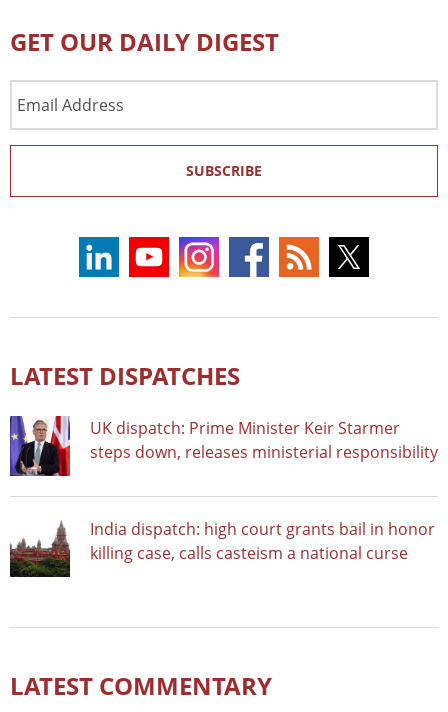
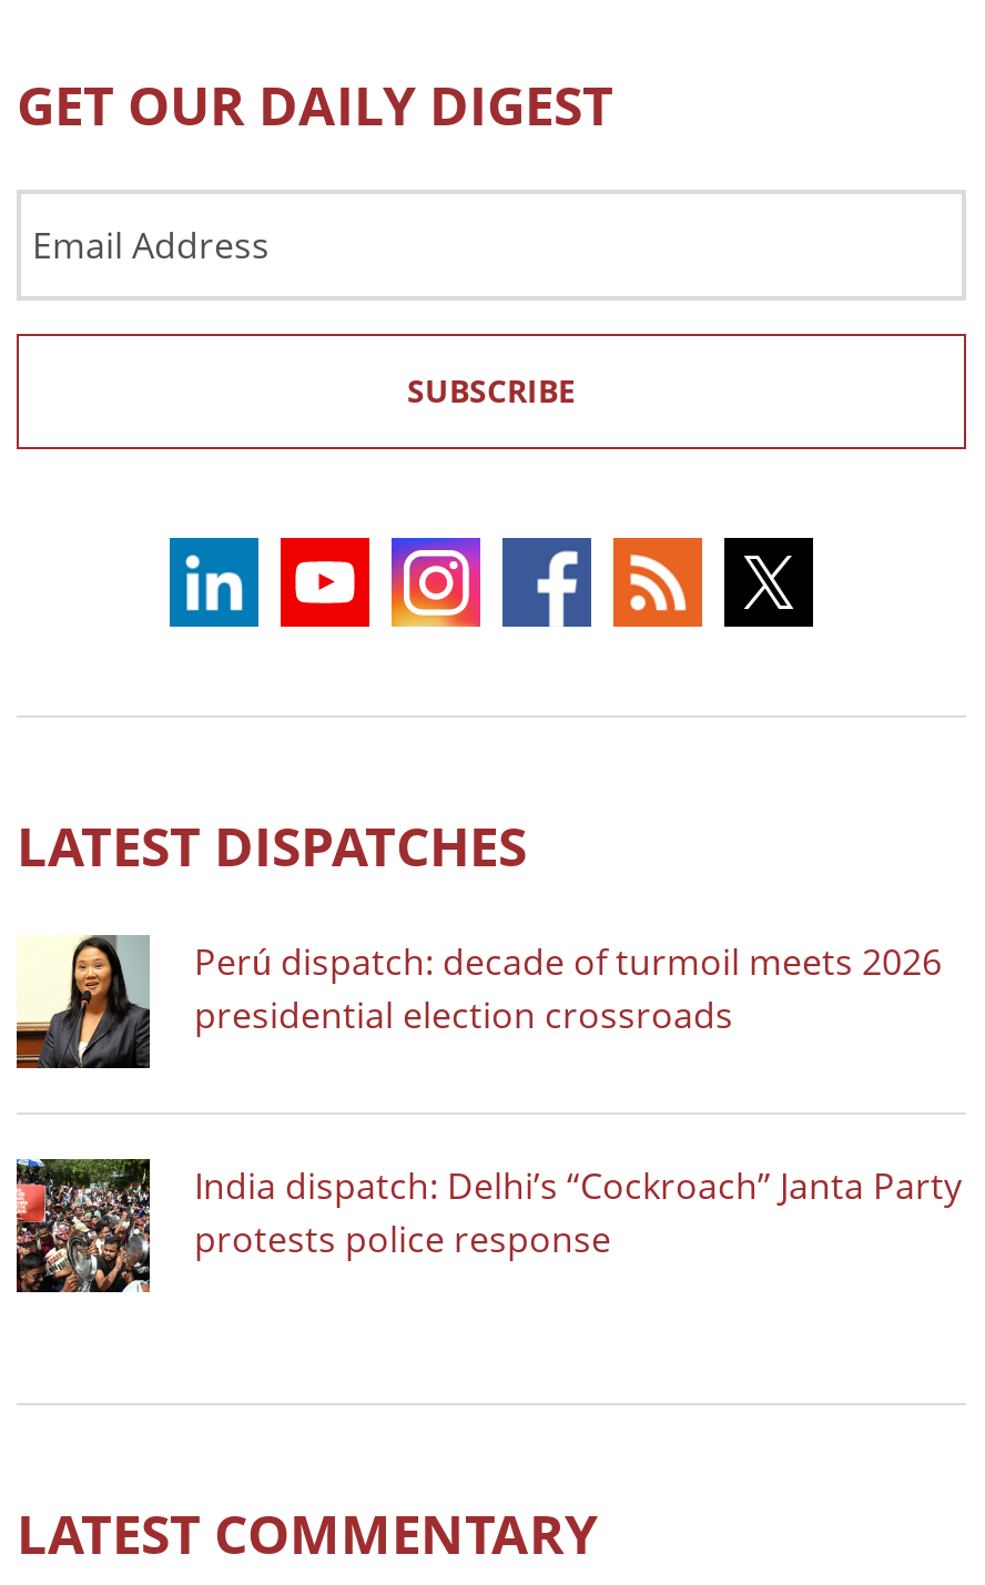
- [image]
- UK dispatch: Prime Minister Keir Starmer
- steps down, releases ministerial responsibility
+ [image]
+ Perú dispatch: decade of turmoil meets 2026
+ presidential election crossroads

- [image]
- India dispatch: high court grants bail in honor
- killing case, calls casteism a national curse
+ [image]
+ India dispatch: Delhi’s “Cockroach” Janta Party
+ protests police response
